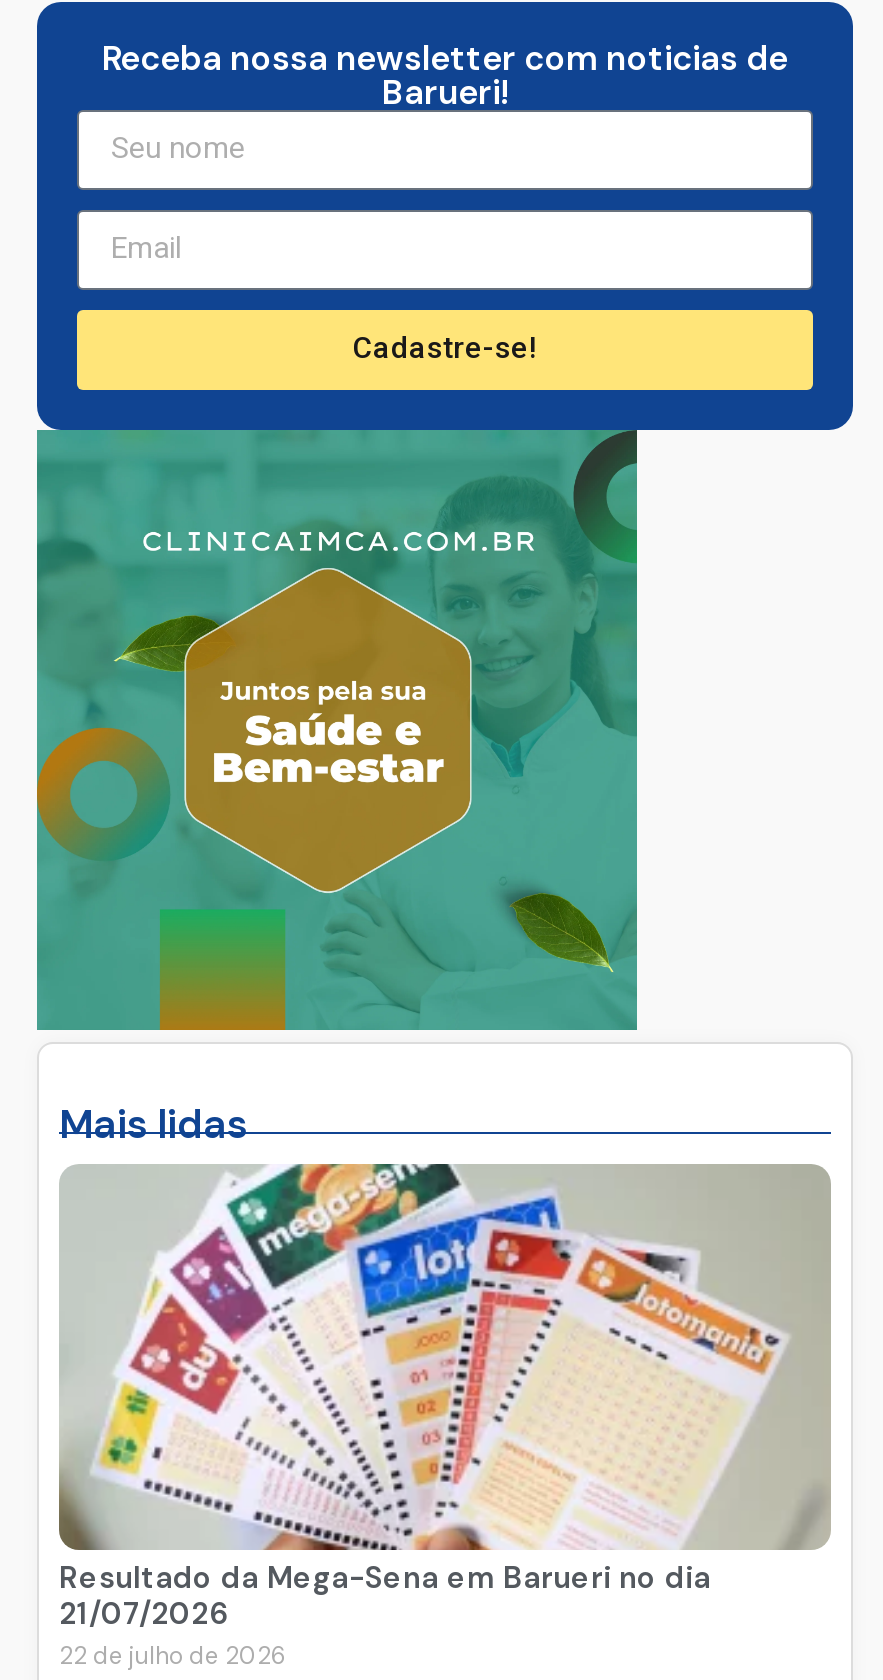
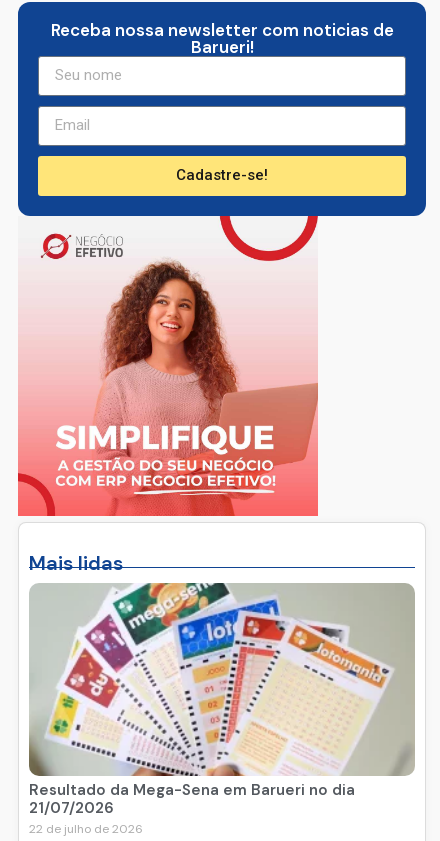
- [image]
+ [image]
